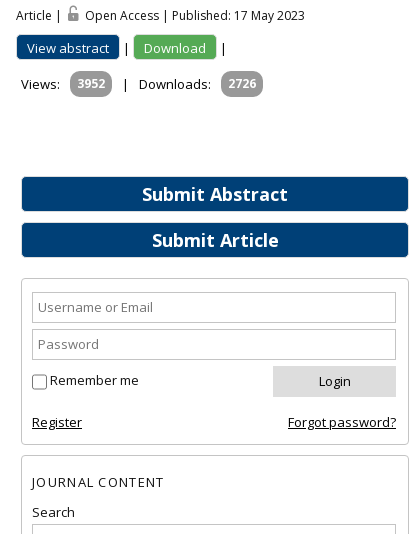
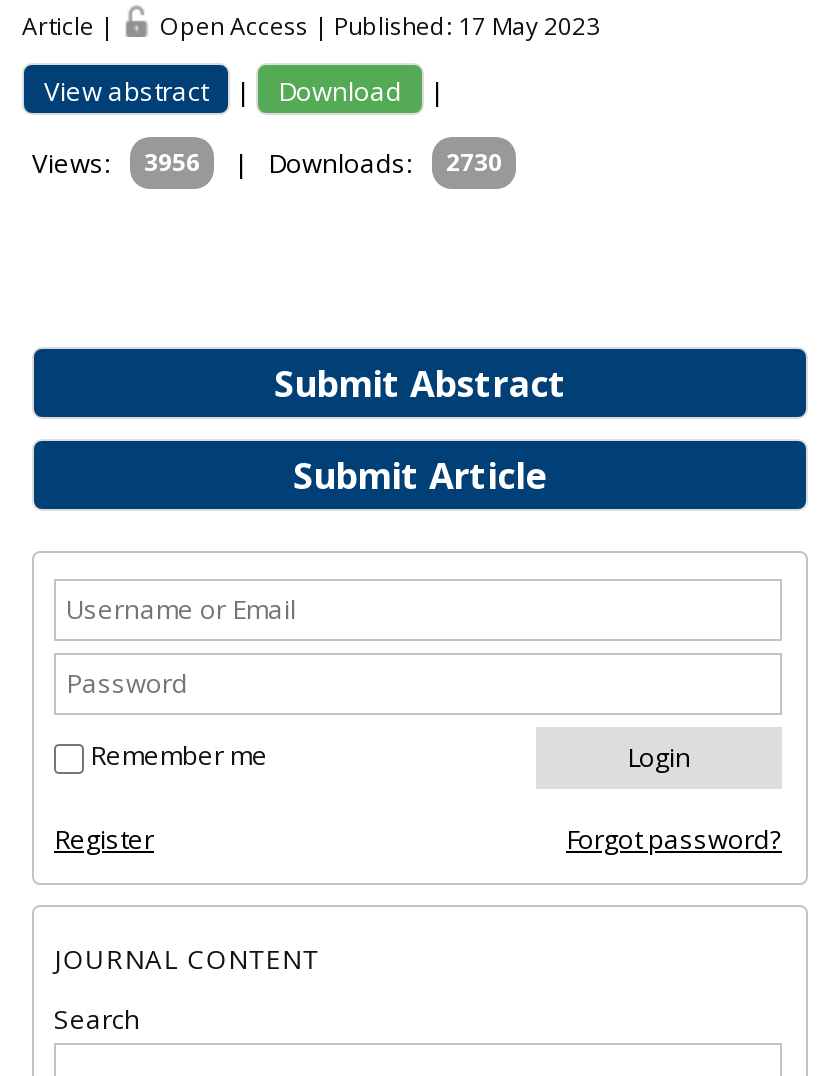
- 3952
+ 3956

- 2726
+ 2730
